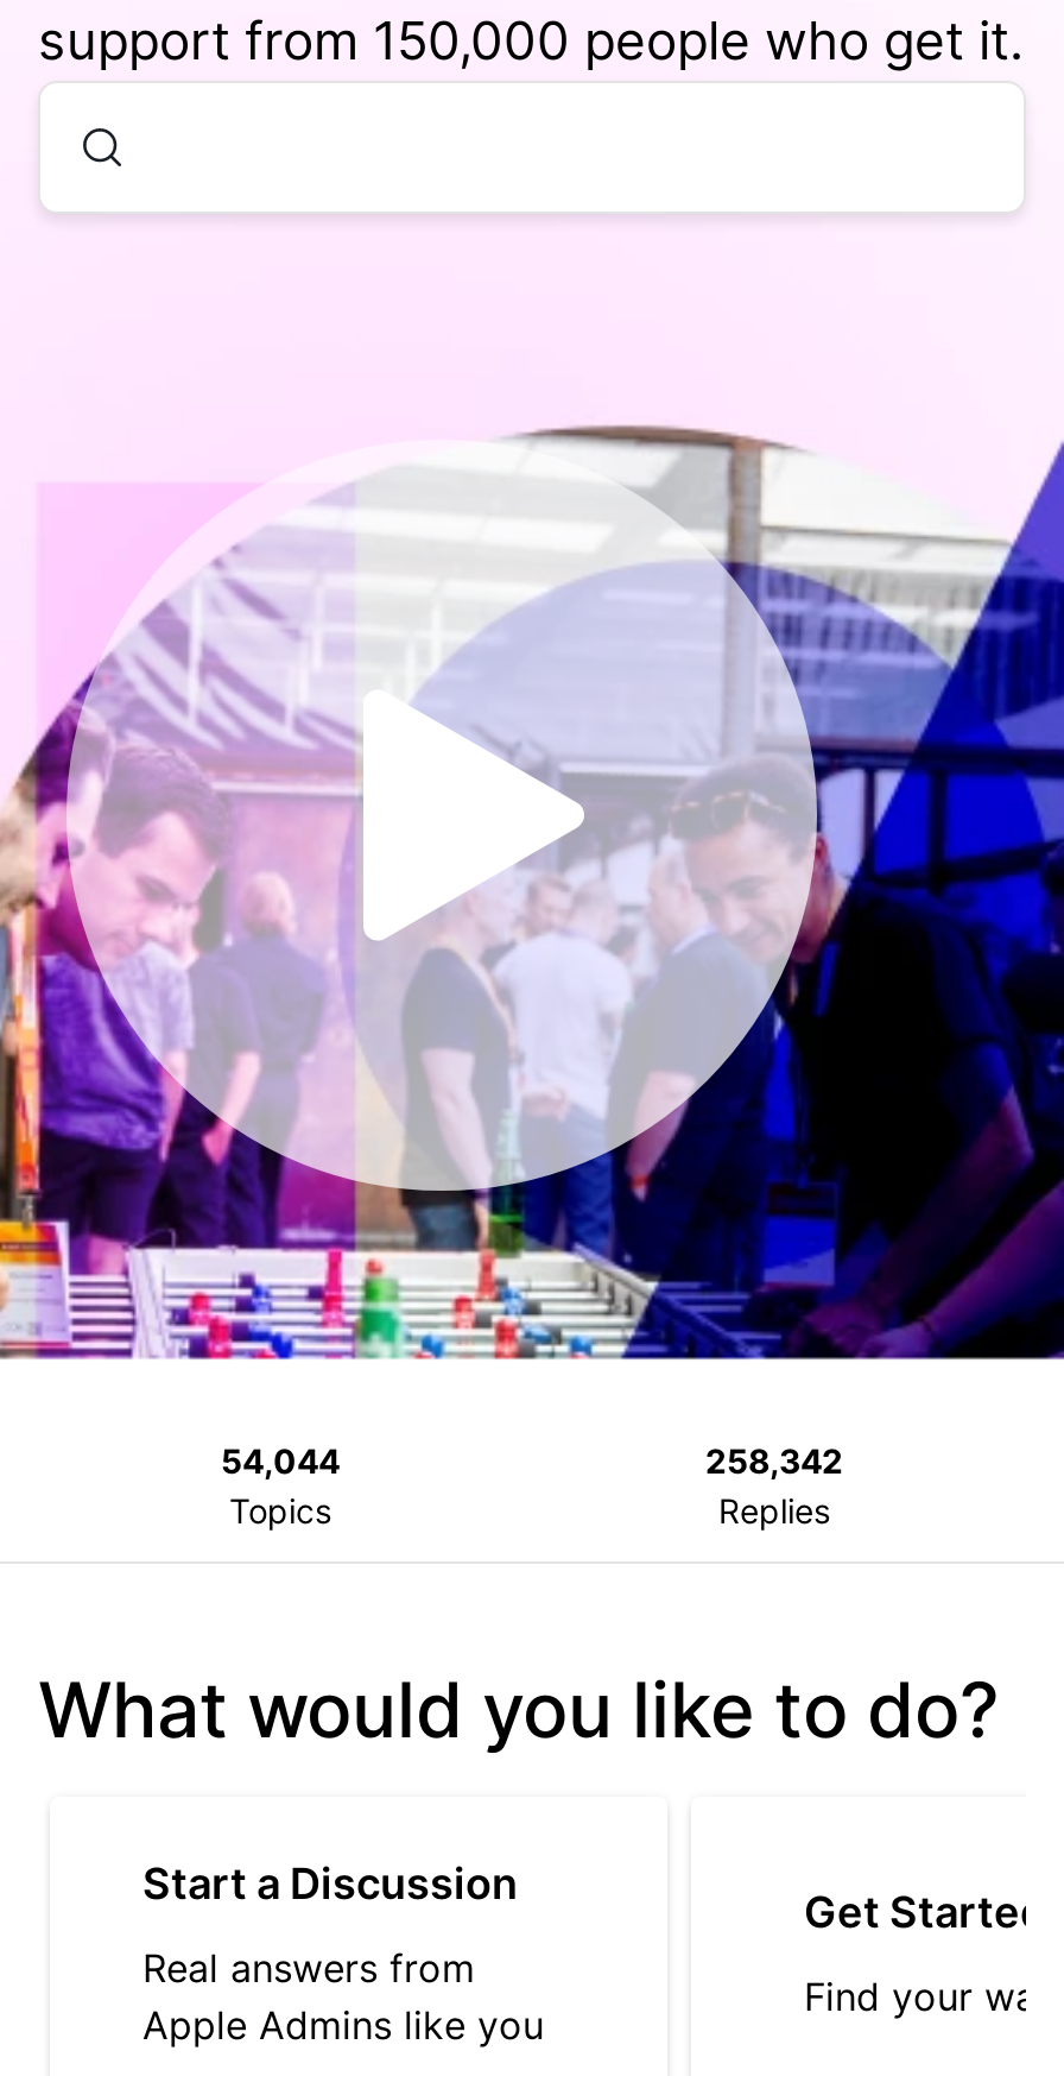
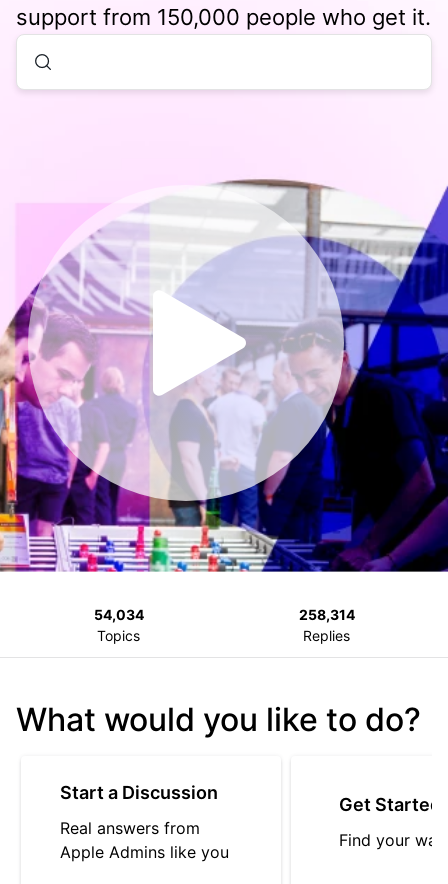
- 54,044
+ 54,034

- 258,342
+ 258,314
